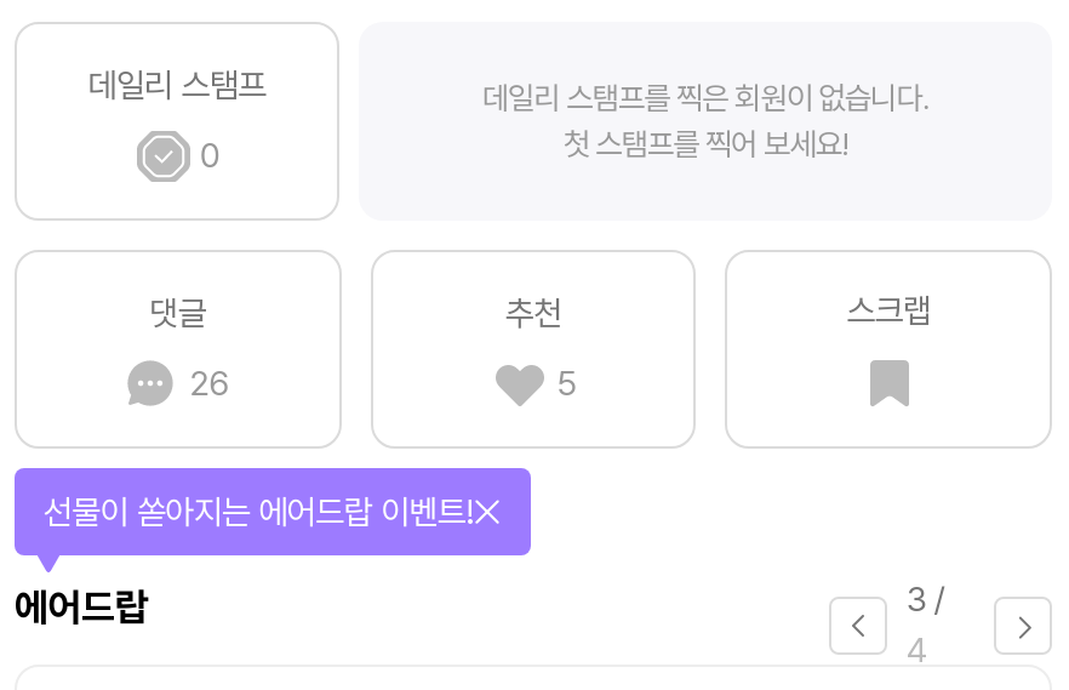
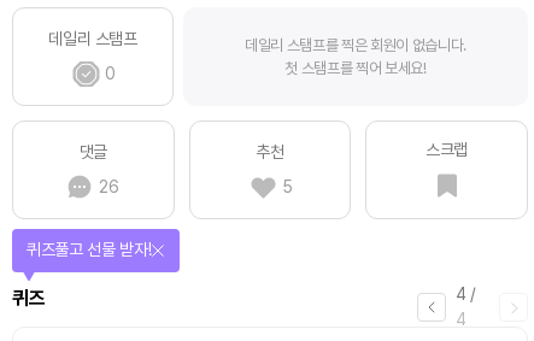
- 선물이 쏟아지는 에어드랍 이벤트!
+ 퀴즈풀고 선물 받자!

- 에어드랍
+ 퀴즈

- 3 /
+ 4 /
